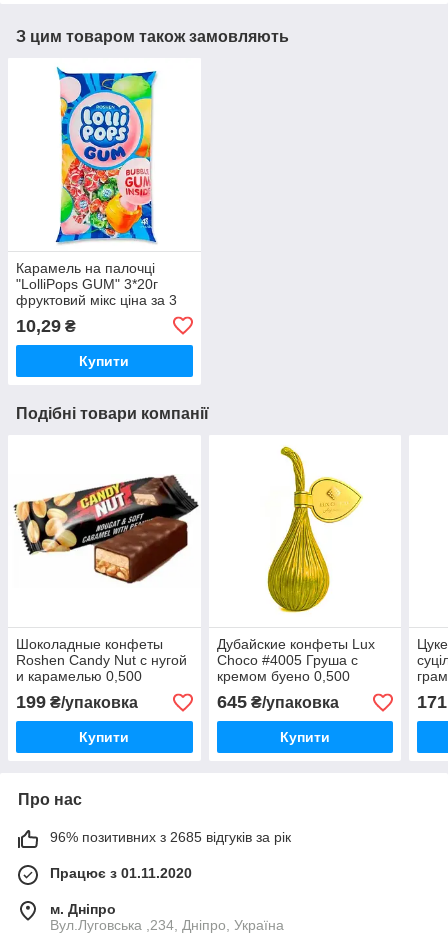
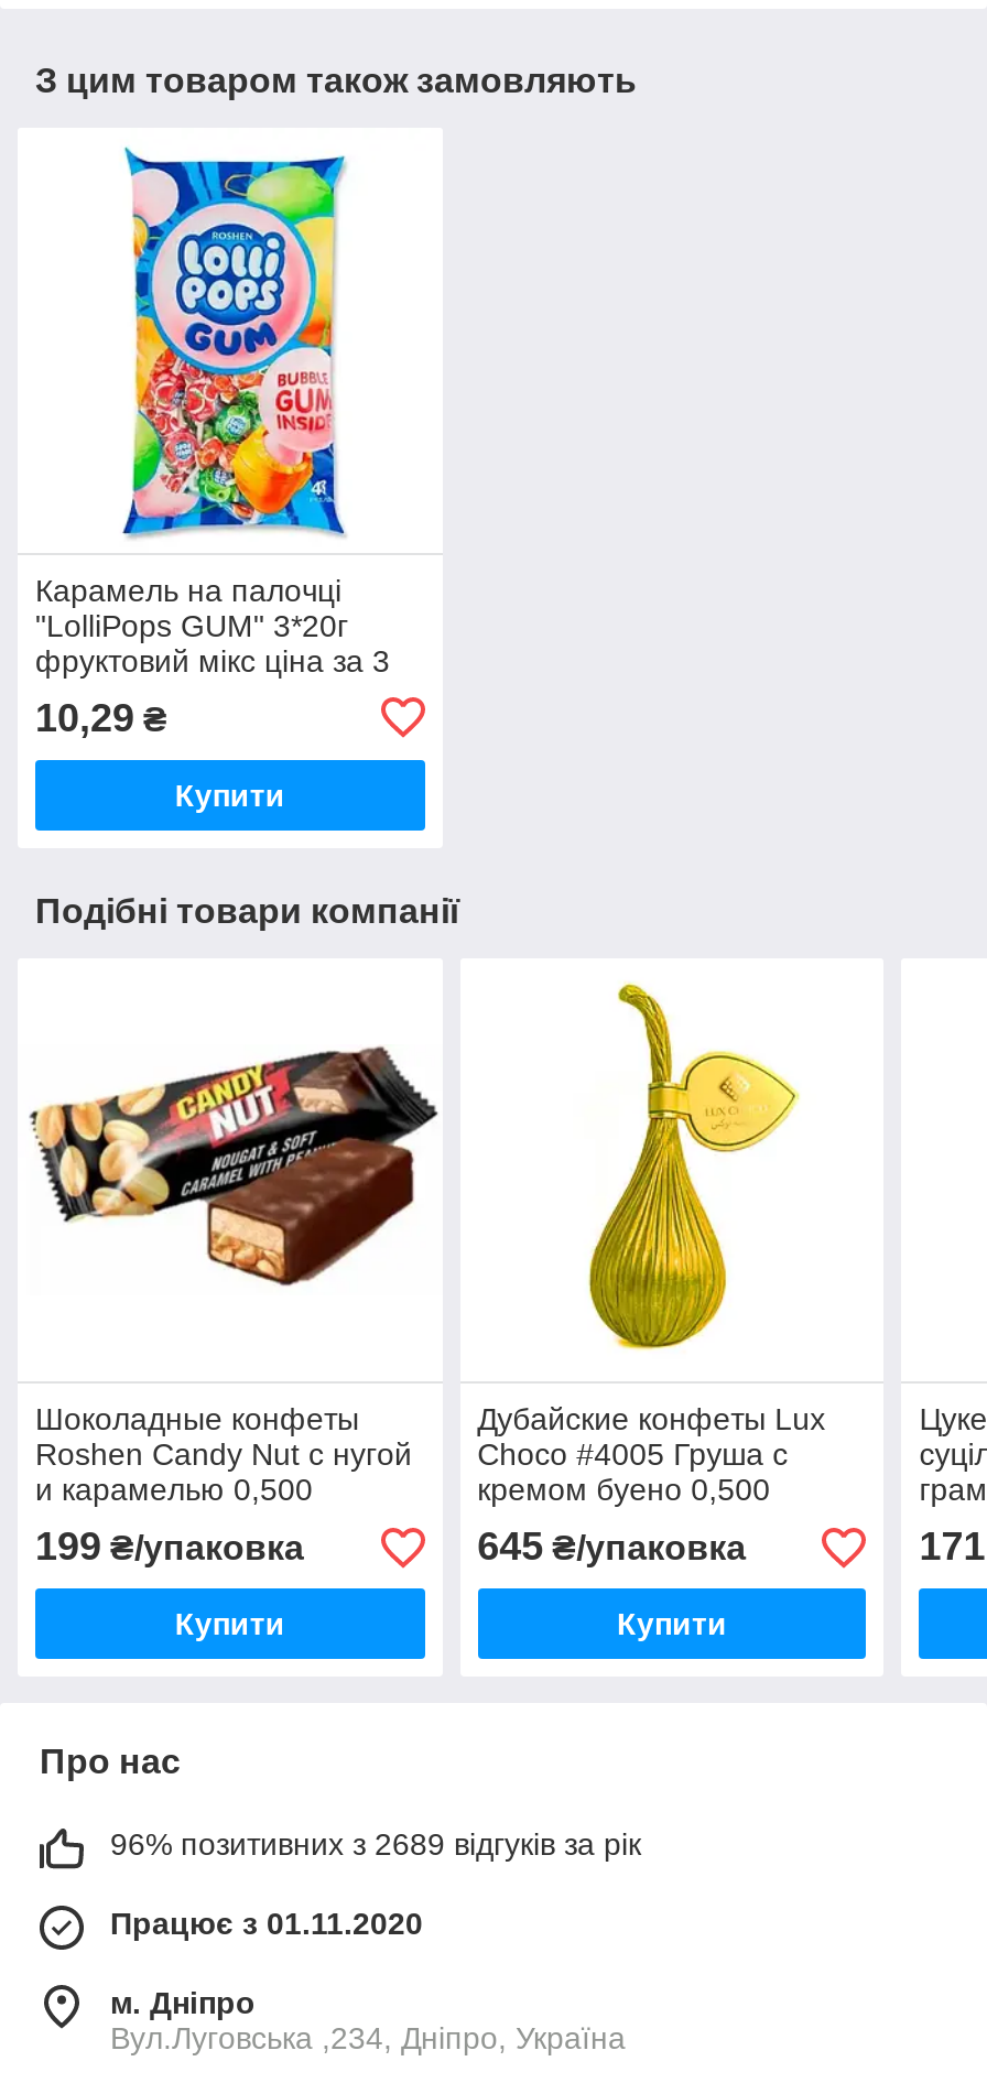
- 96% позитивних з 2685 відгуків за рік
+ 96% позитивних з 2689 відгуків за рік
